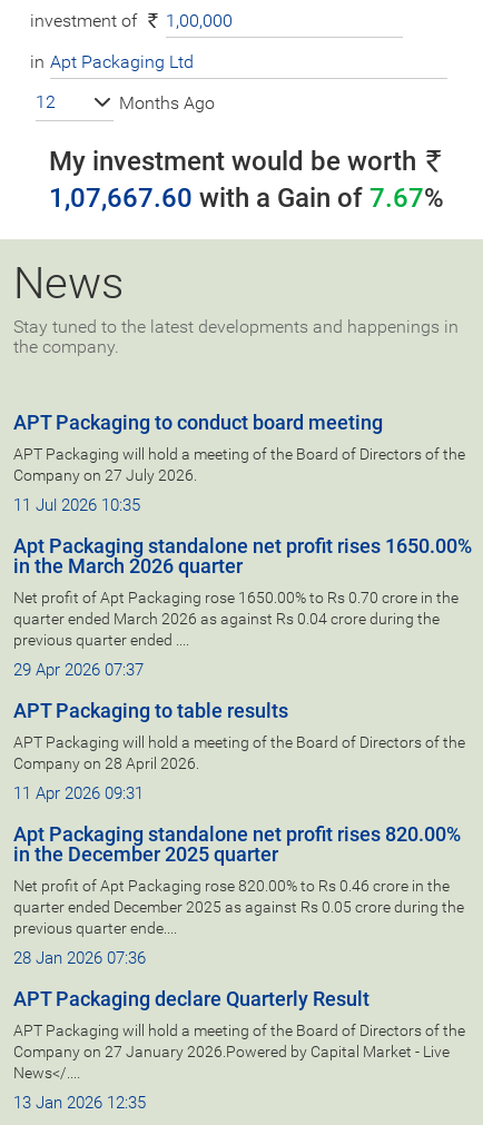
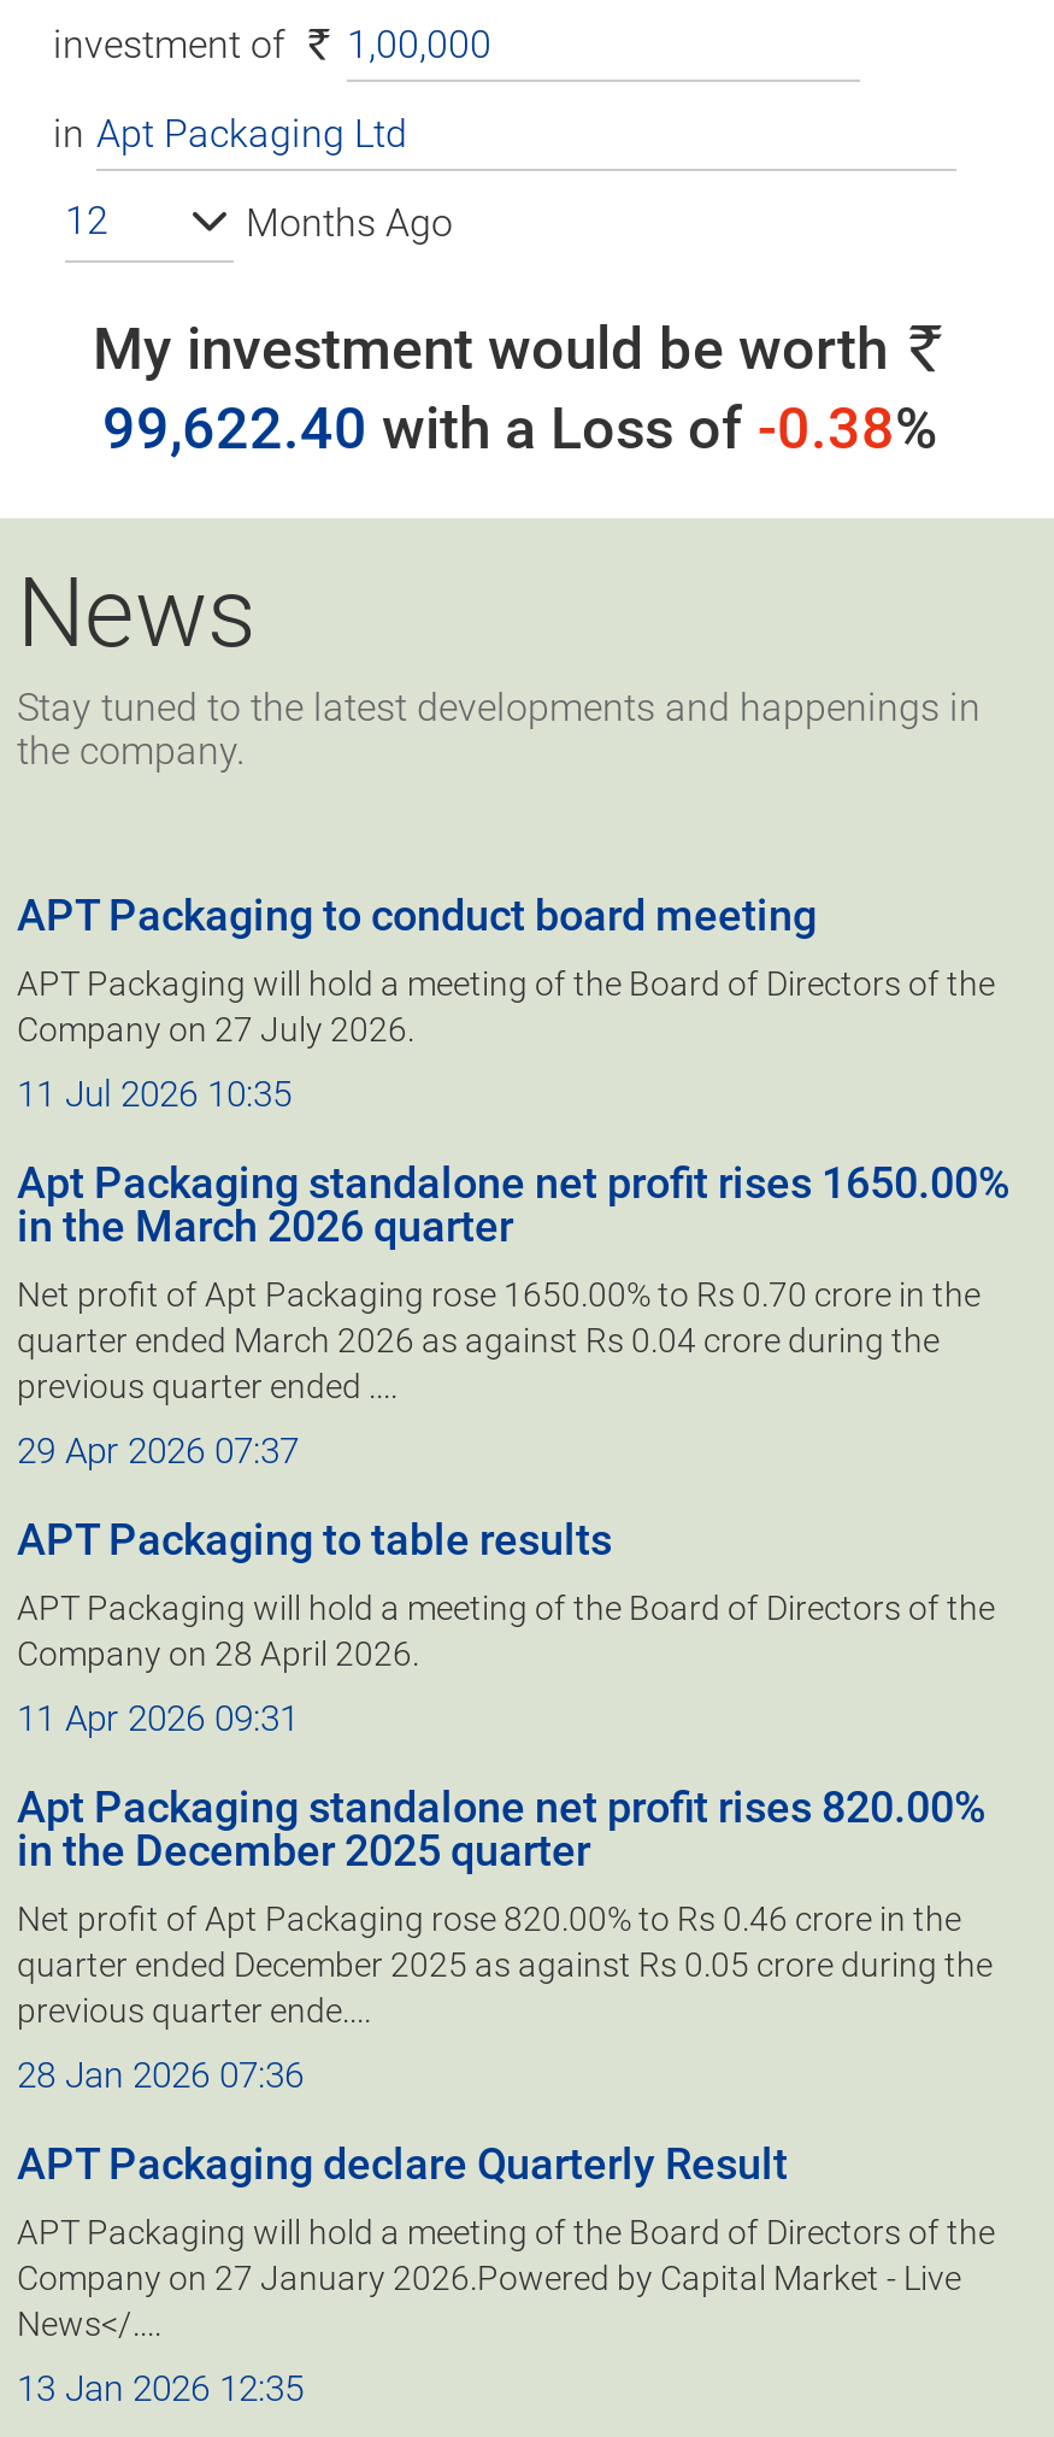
- 1,07,667.60 with a Gain of 7.67%
+ 99,622.40 with a Loss of -0.38%
